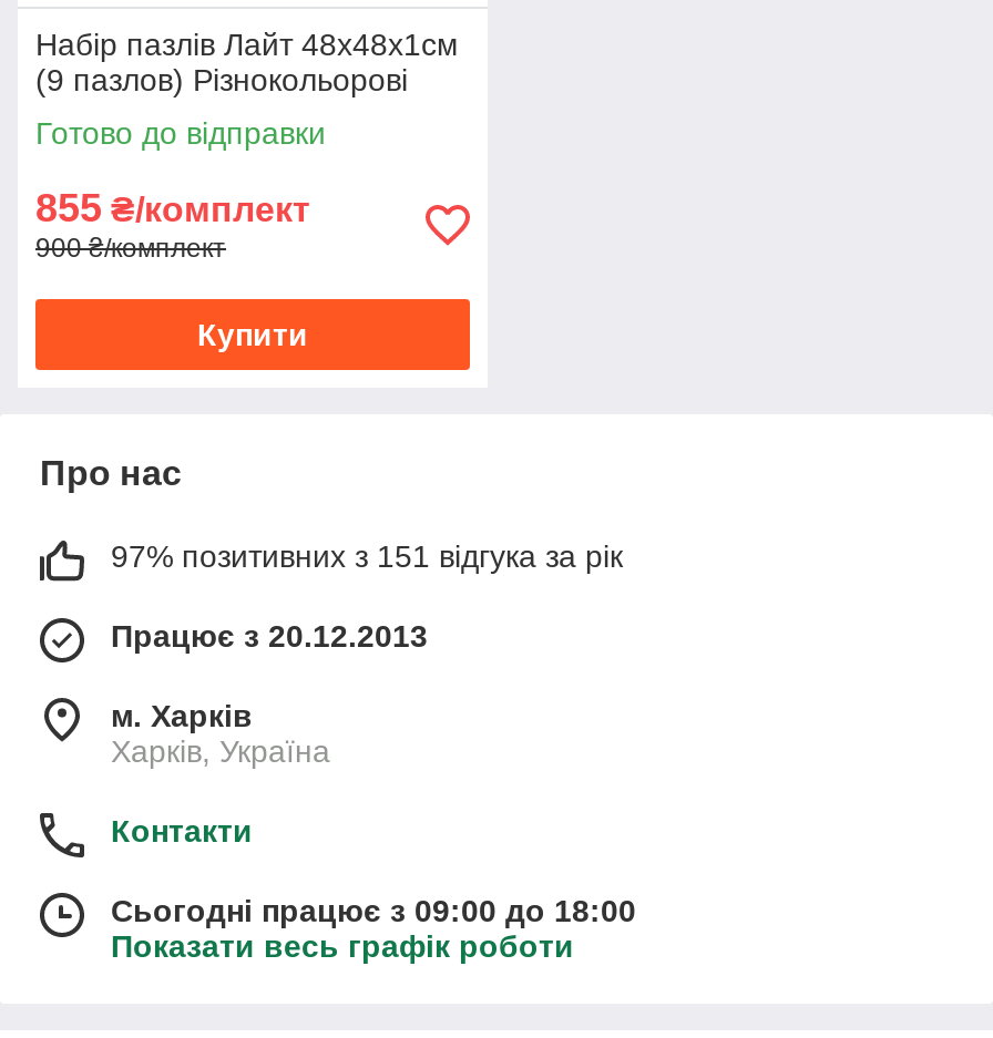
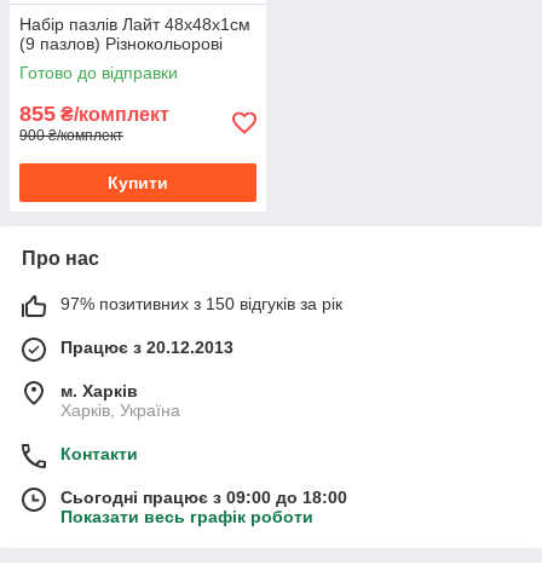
- 97% позитивних з 151 відгука за рік
+ 97% позитивних з 150 відгуків за рік
